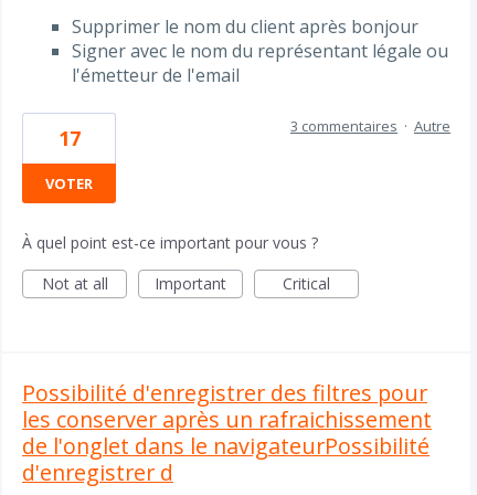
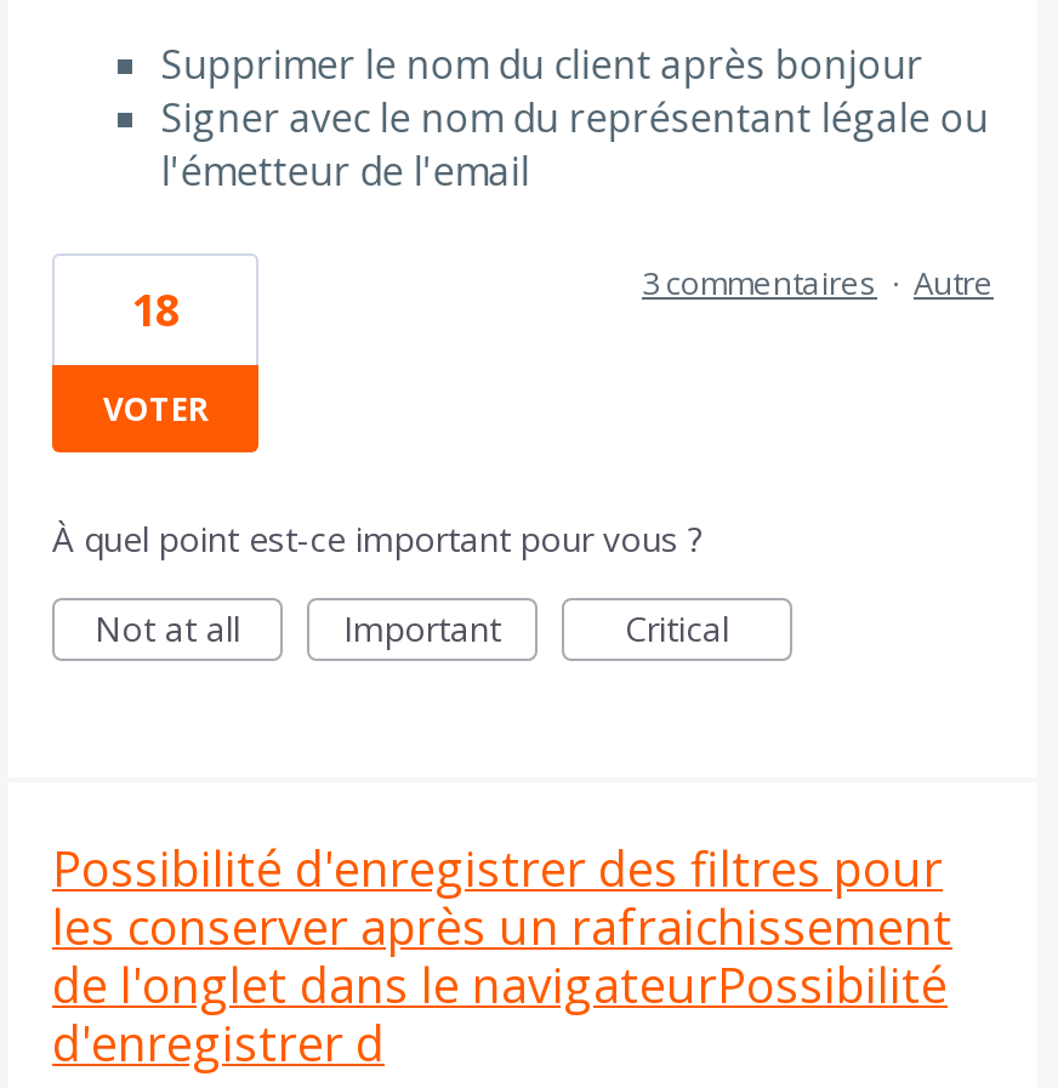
- 17
+ 18
